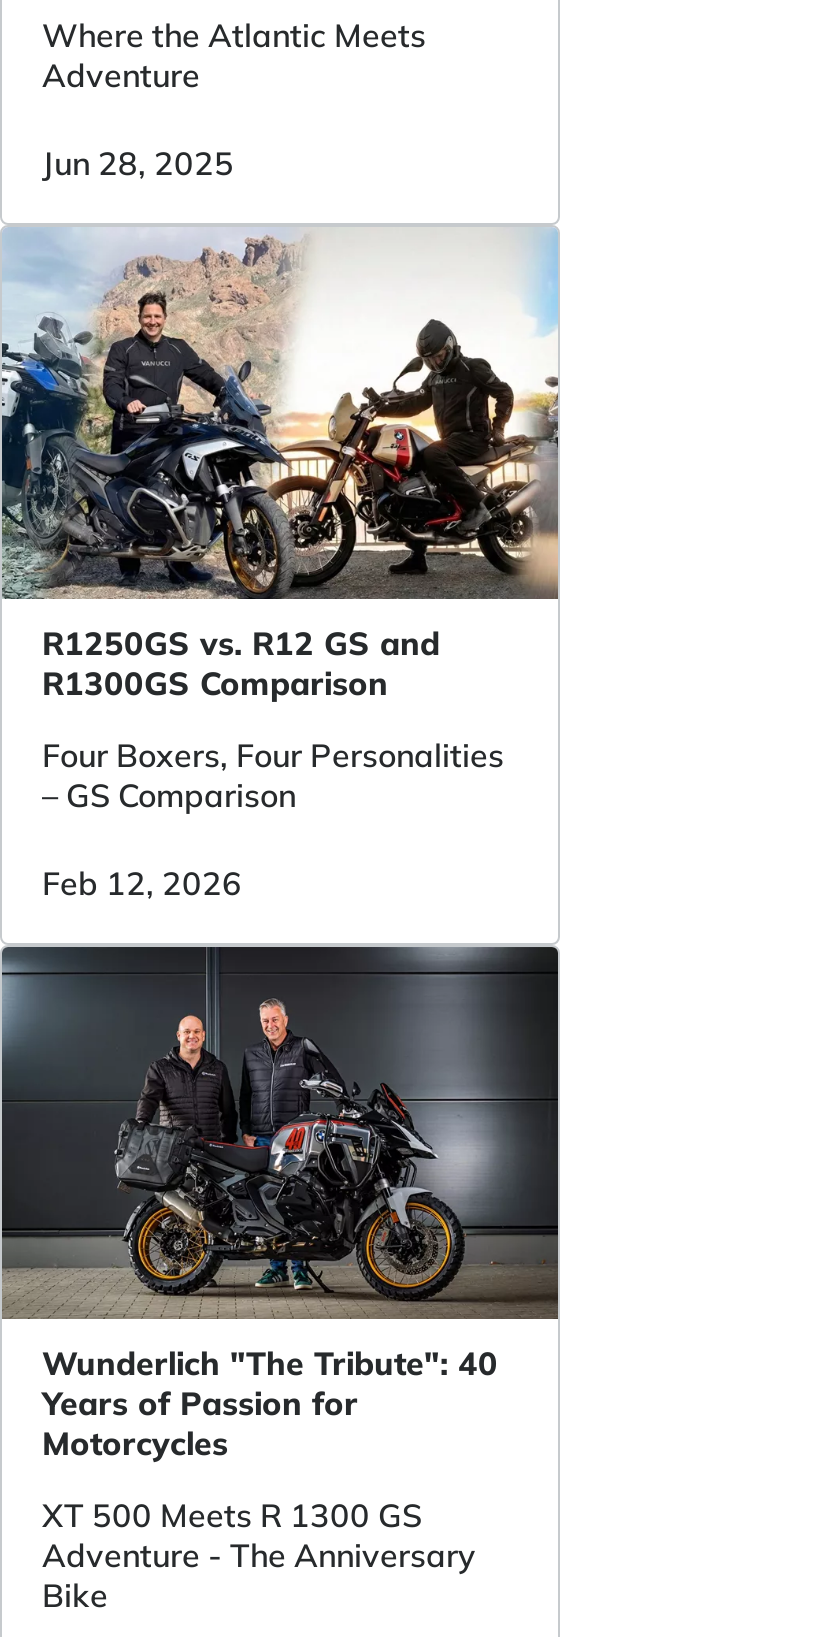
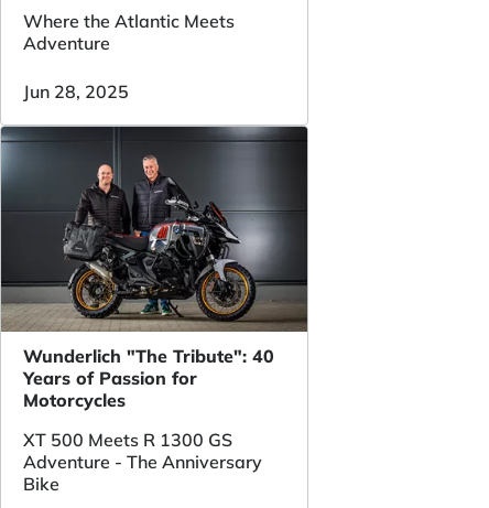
- [image]
- R1250GS vs. R12 GS and
- R1300GS Comparison
- Four Boxers, Four Personalities
- – GS Comparison
- Feb 12, 2026
